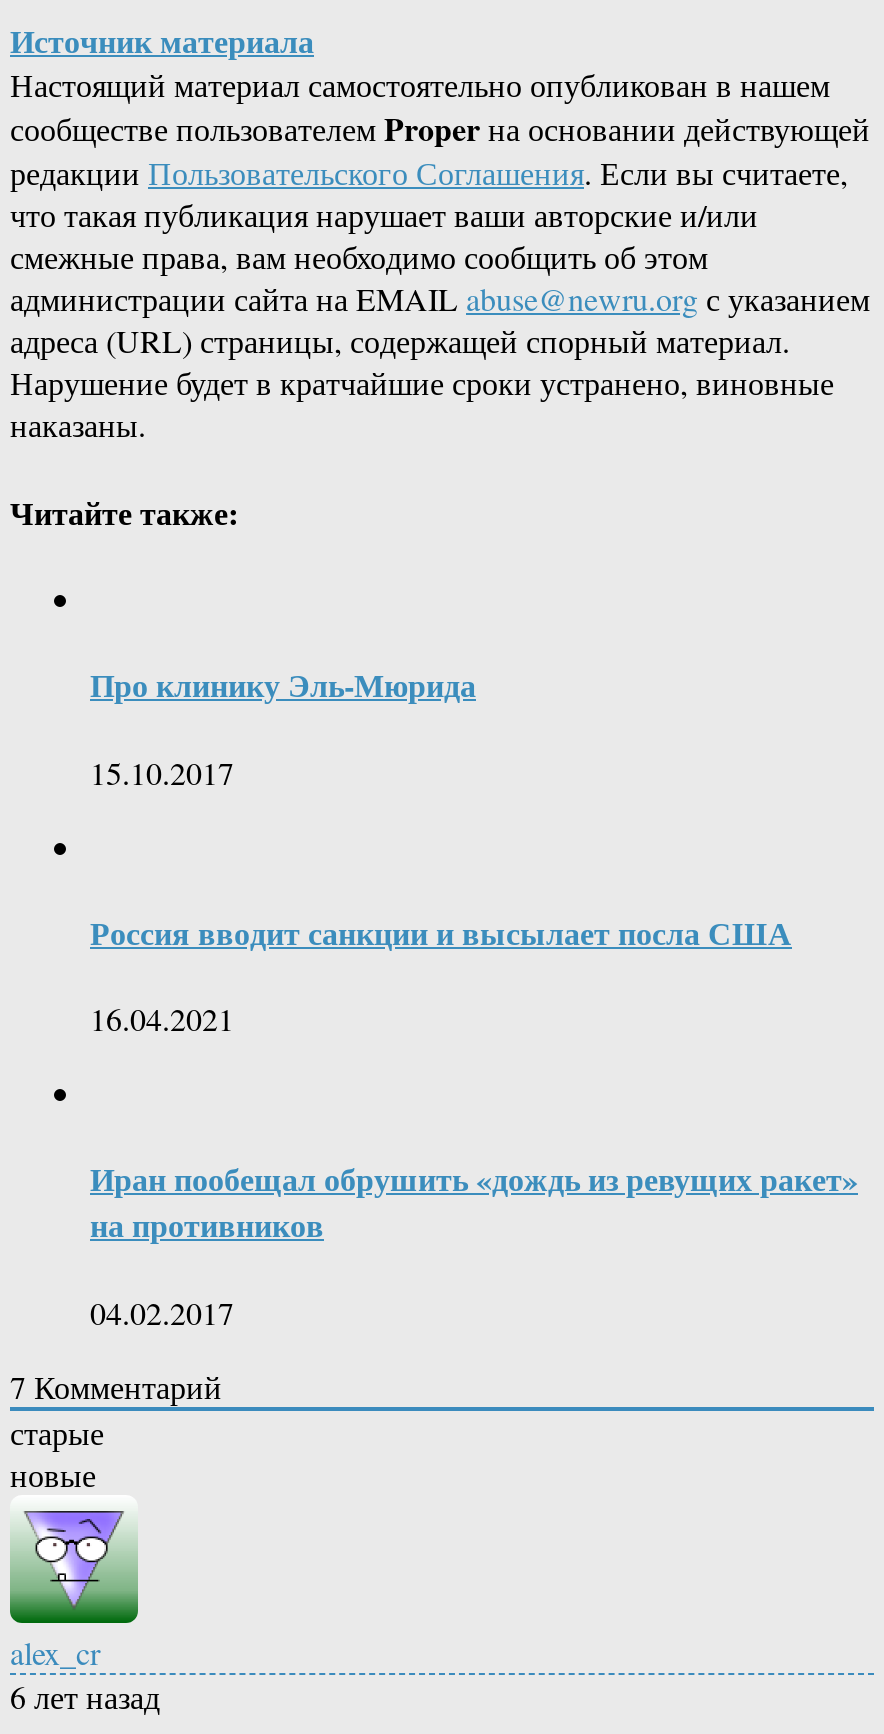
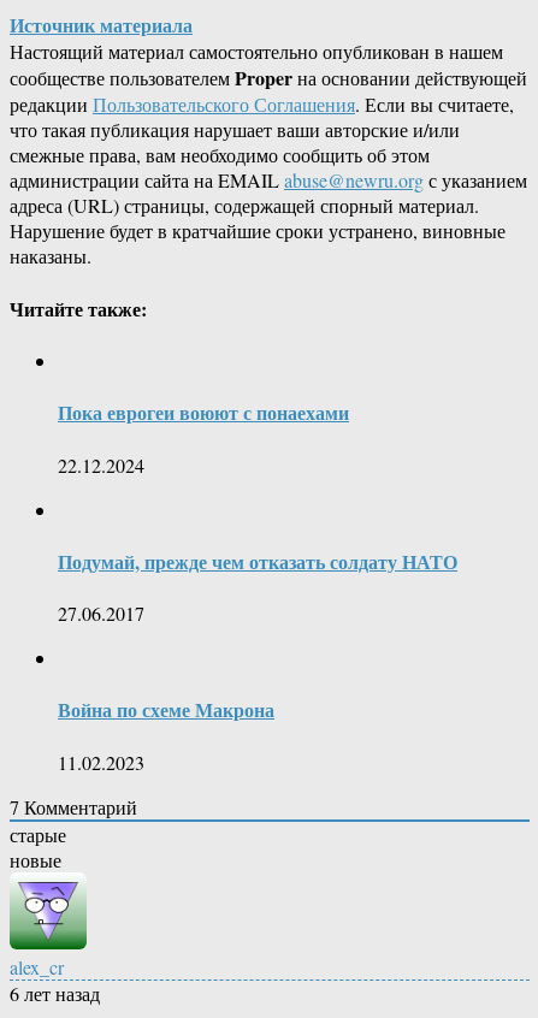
- Про клинику Эль-Мюрида
+ Пока еврогеи воюют с понаехами

- 15.10.2017
+ 22.12.2024

- Россия вводит санкции и высылает посла США
+ Подумай, прежде чем отказать солдату НАТО

- 16.04.2021
+ 27.06.2017

- Иран пообещал обрушить «дождь из ревущих ракет»
- на противников
+ Война по схеме Макрона

- 04.02.2017
+ 11.02.2023
